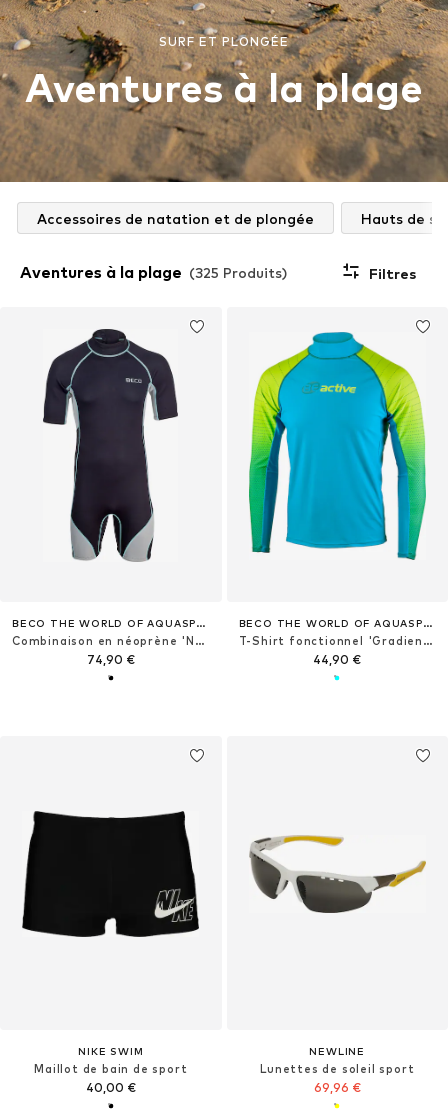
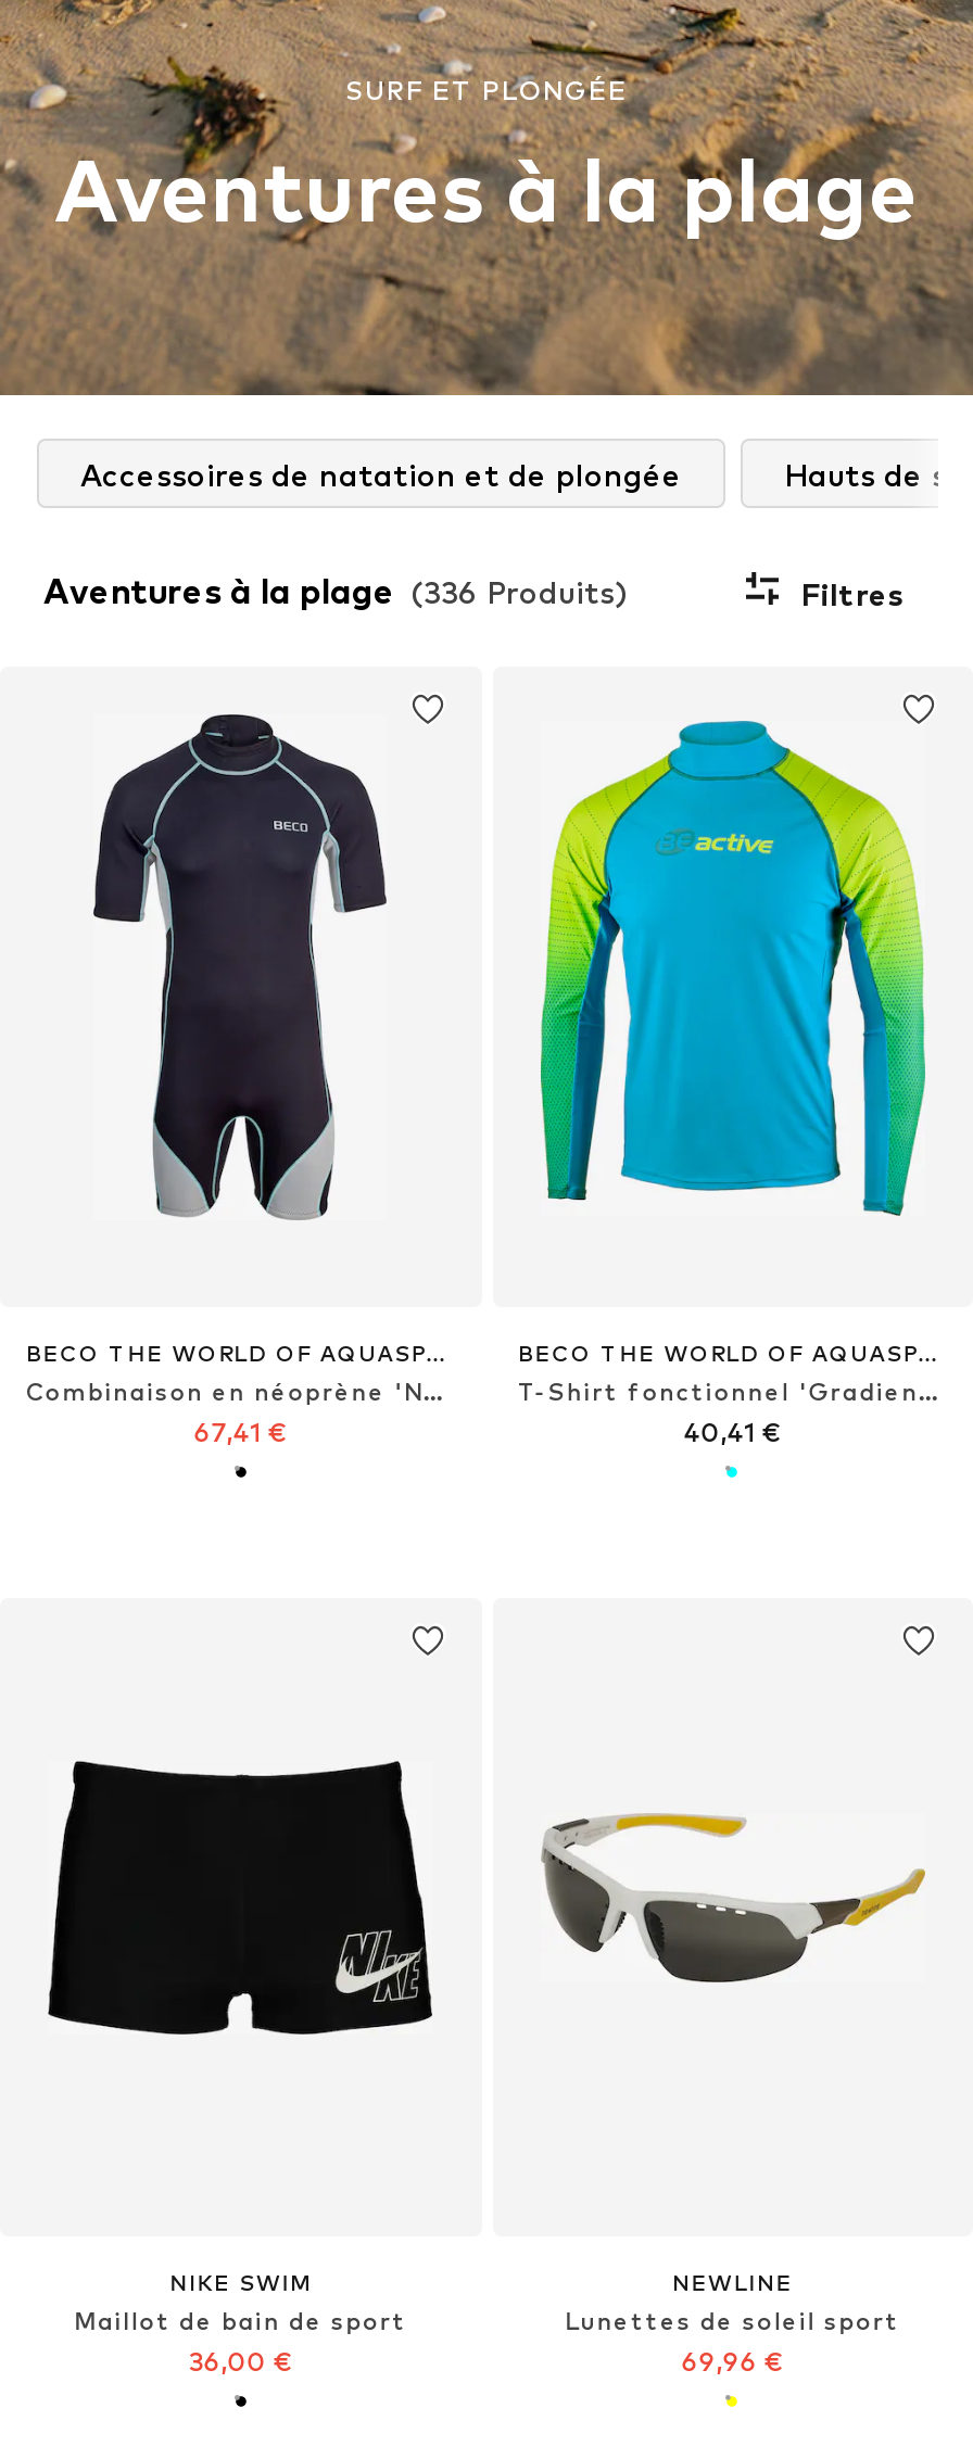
- Aventures à la plage (325 Produits)
+ Aventures à la plage (336 Produits)

- 74,90 €
+ 67,41 €

- 44,90 €
+ 40,41 €

- 40,00 €
+ 36,00 €
